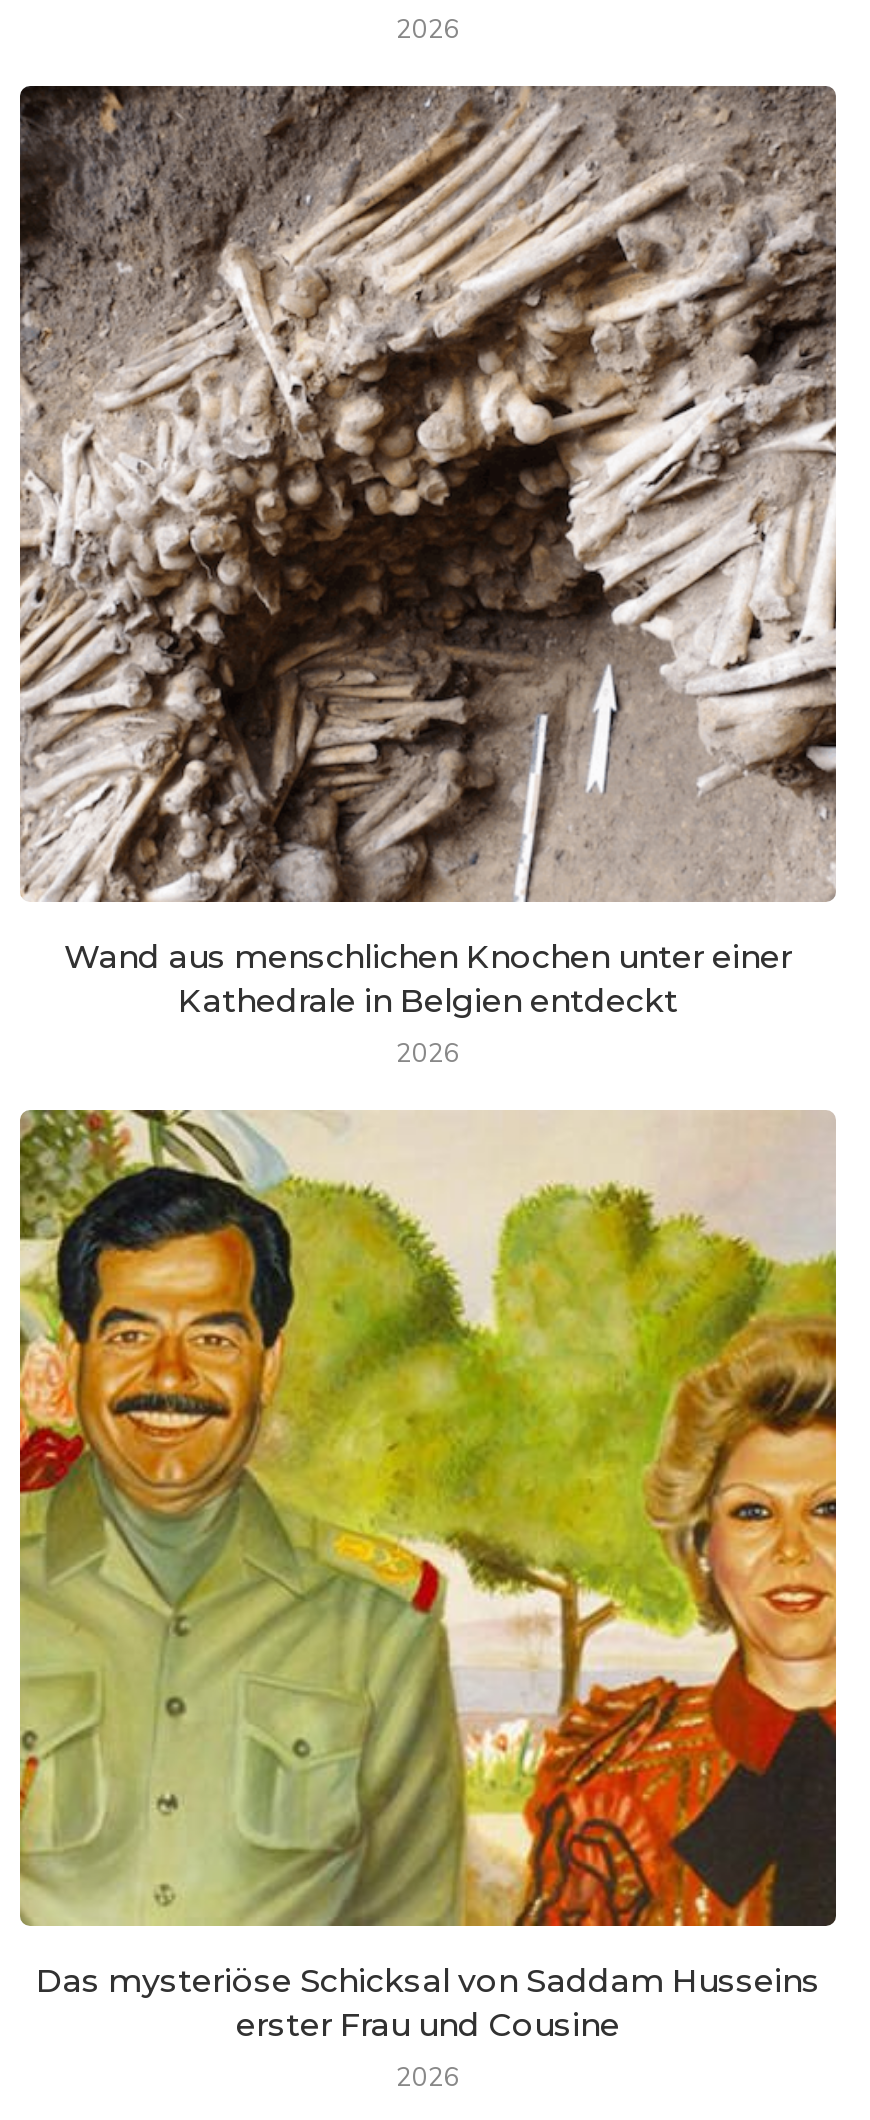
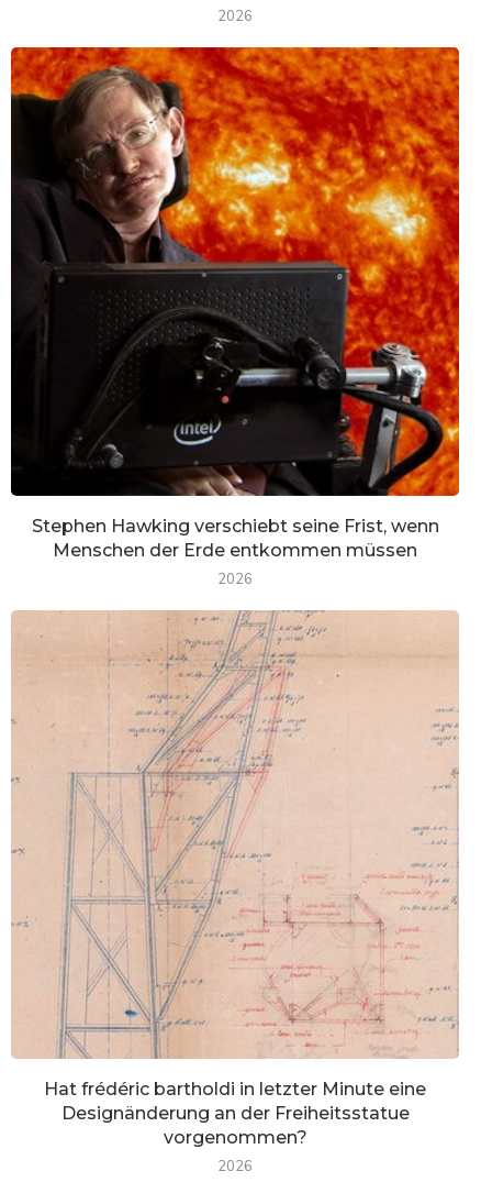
- [image]
- Wand aus menschlichen Knochen unter einer
- Kathedrale in Belgien entdeckt
+ [image]
+ Stephen Hawking verschiebt seine Frist, wenn
+ Menschen der Erde entkommen müssen

- [image]
- Das mysteriöse Schicksal von Saddam Husseins
- erster Frau und Cousine
+ [image]
+ Hat frédéric bartholdi in letzter Minute eine
+ Designänderung an der Freiheitsstatue
+ vorgenommen?
